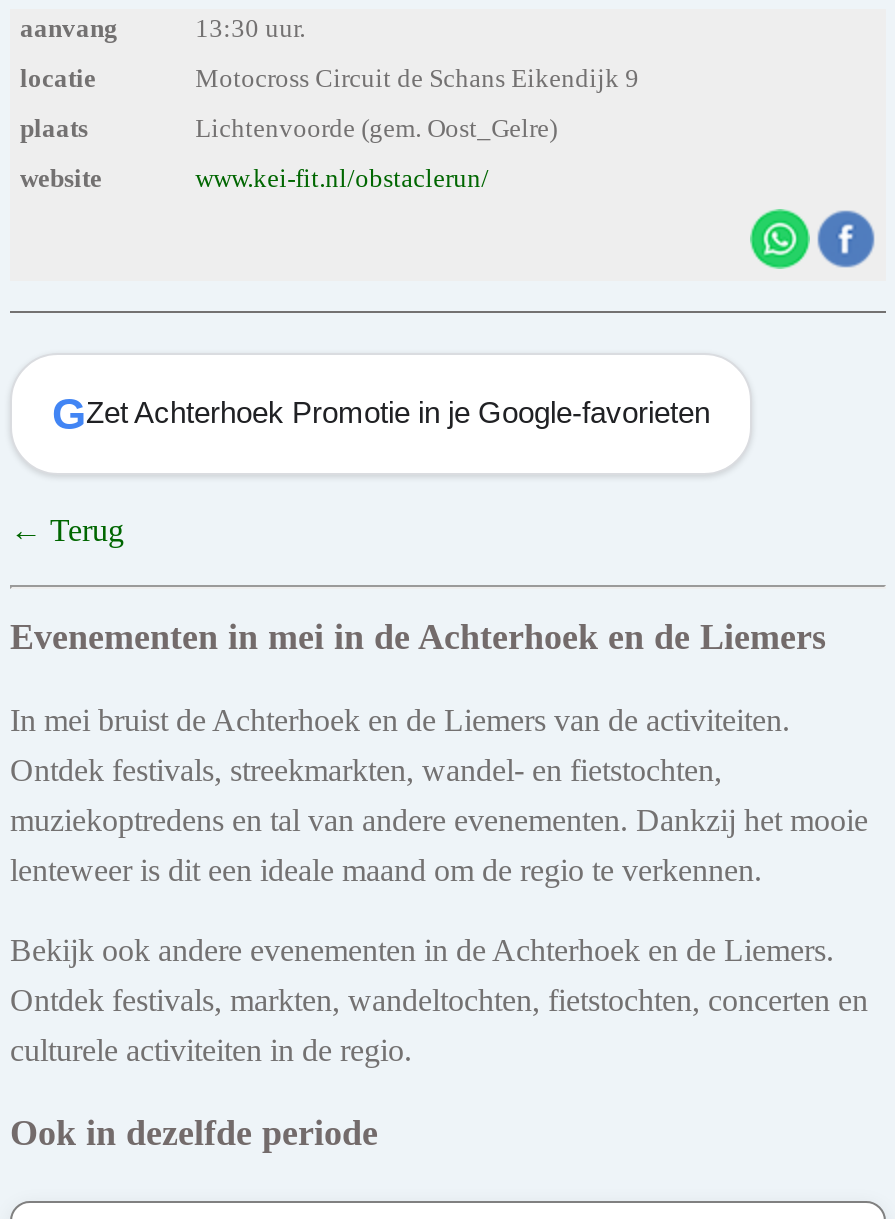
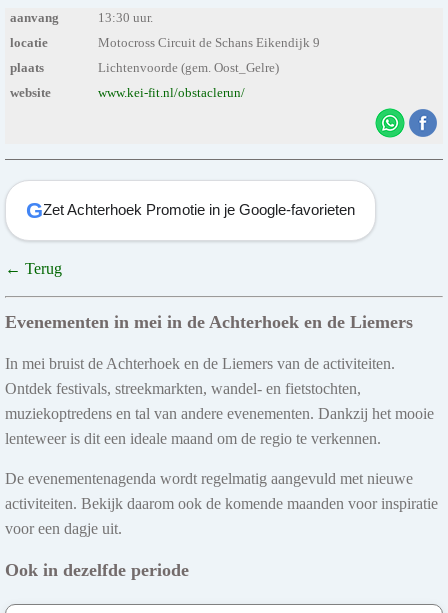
- Bekijk ook andere evenementen in de Achterhoek en de Liemers.
+ De evenementenagenda wordt regelmatig aangevuld met nieuwe

- Ontdek festivals, markten, wandeltochten, fietstochten, concerten en
+ activiteiten. Bekijk daarom ook de komende maanden voor inspiratie

- culturele activiteiten in de regio.
+ voor een dagje uit.
